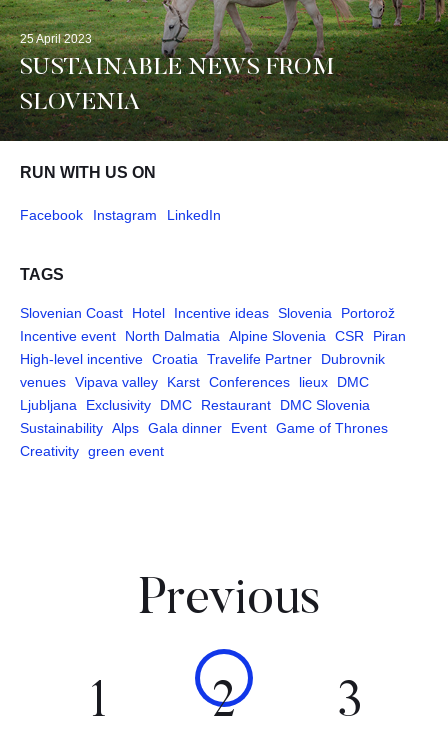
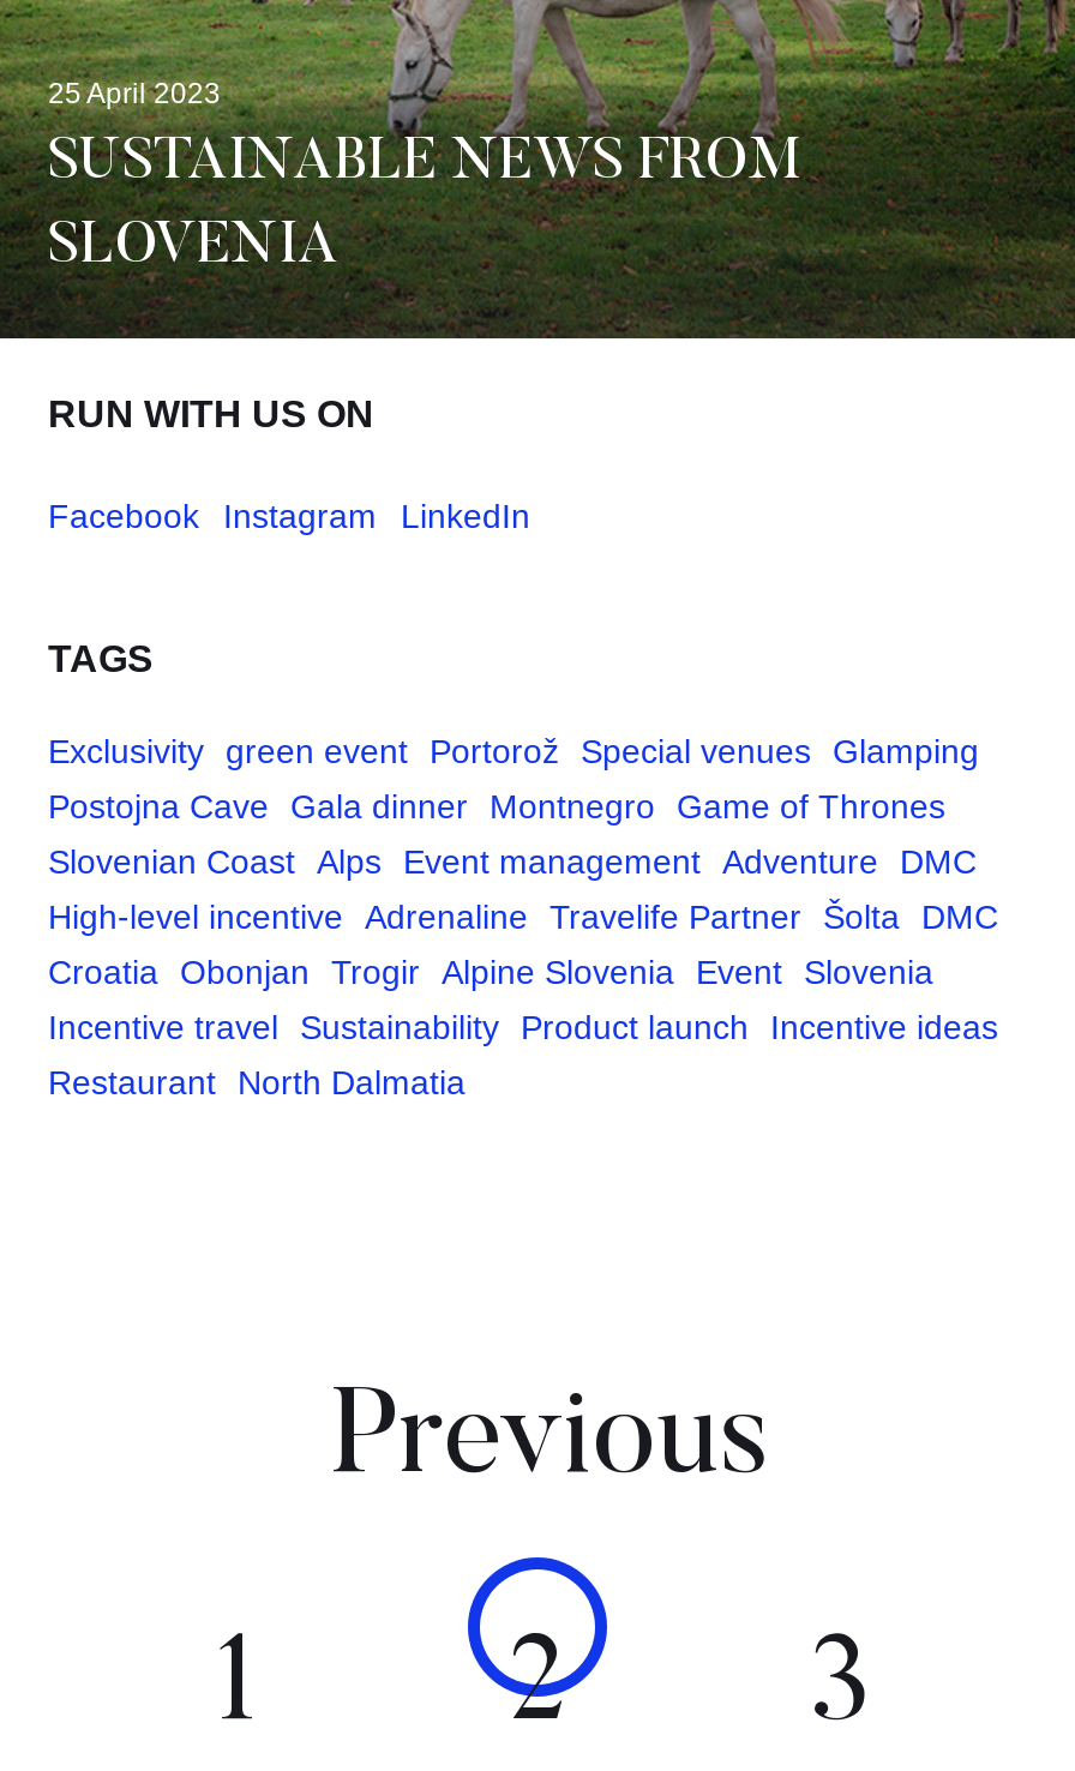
- Slovenian Coast Hotel Incentive ideas Slovenia Portorož
- Incentive event North Dalmatia Alpine Slovenia CSR Piran
- High-level incentive Croatia Travelife Partner Dubrovnik
- venues Vipava valley Karst Conferences lieux DMC
- Ljubljana Exclusivity DMC Restaurant DMC Slovenia
- Sustainability Alps Gala dinner Event Game of Thrones
- Creativity green event
+ Exclusivity green event Portorož Special venues Glamping
+ Postojna Cave Gala dinner Montnegro Game of Thrones
+ Slovenian Coast Alps Event management Adventure DMC
+ High-level incentive Adrenaline Travelife Partner Šolta DMC
+ Croatia Obonjan Trogir Alpine Slovenia Event Slovenia
+ Incentive travel Sustainability Product launch Incentive ideas
+ Restaurant North Dalmatia
